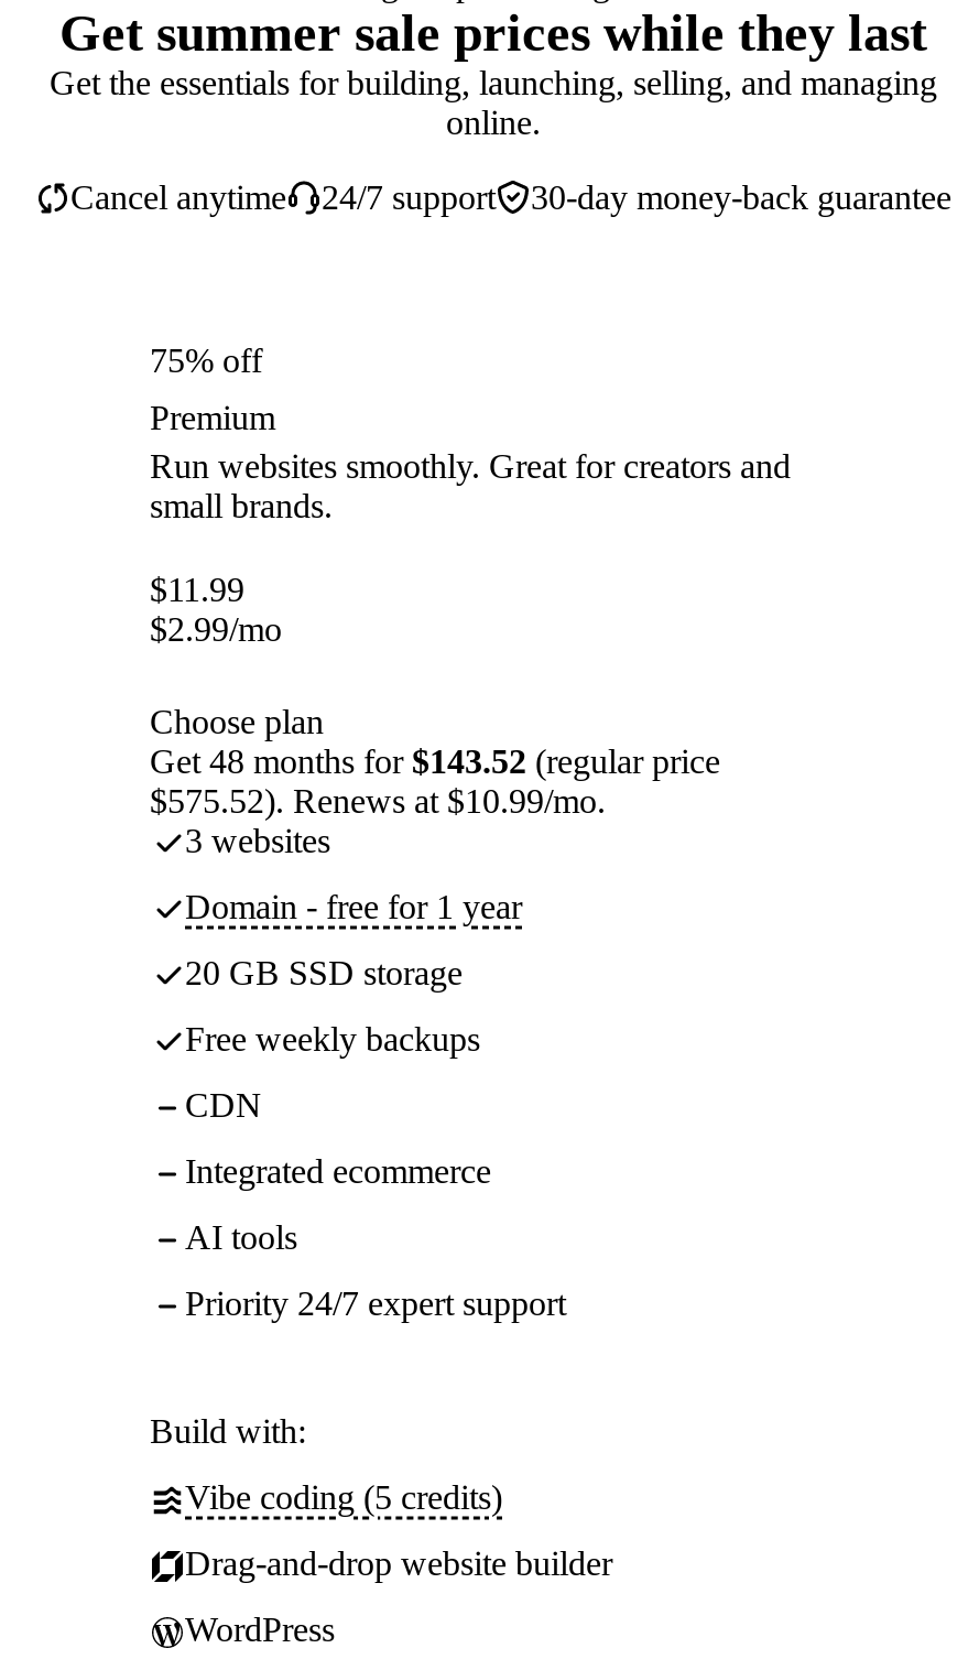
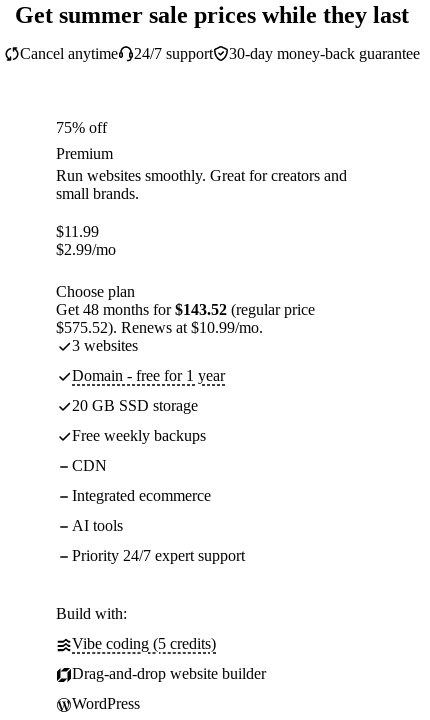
- Get the essentials for building, launching, selling, and managing
- online.
